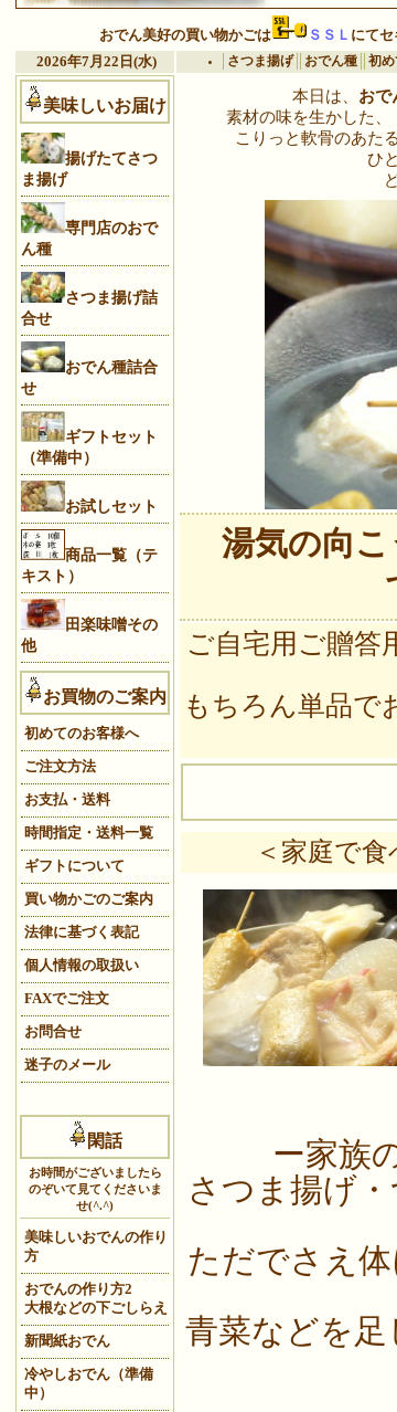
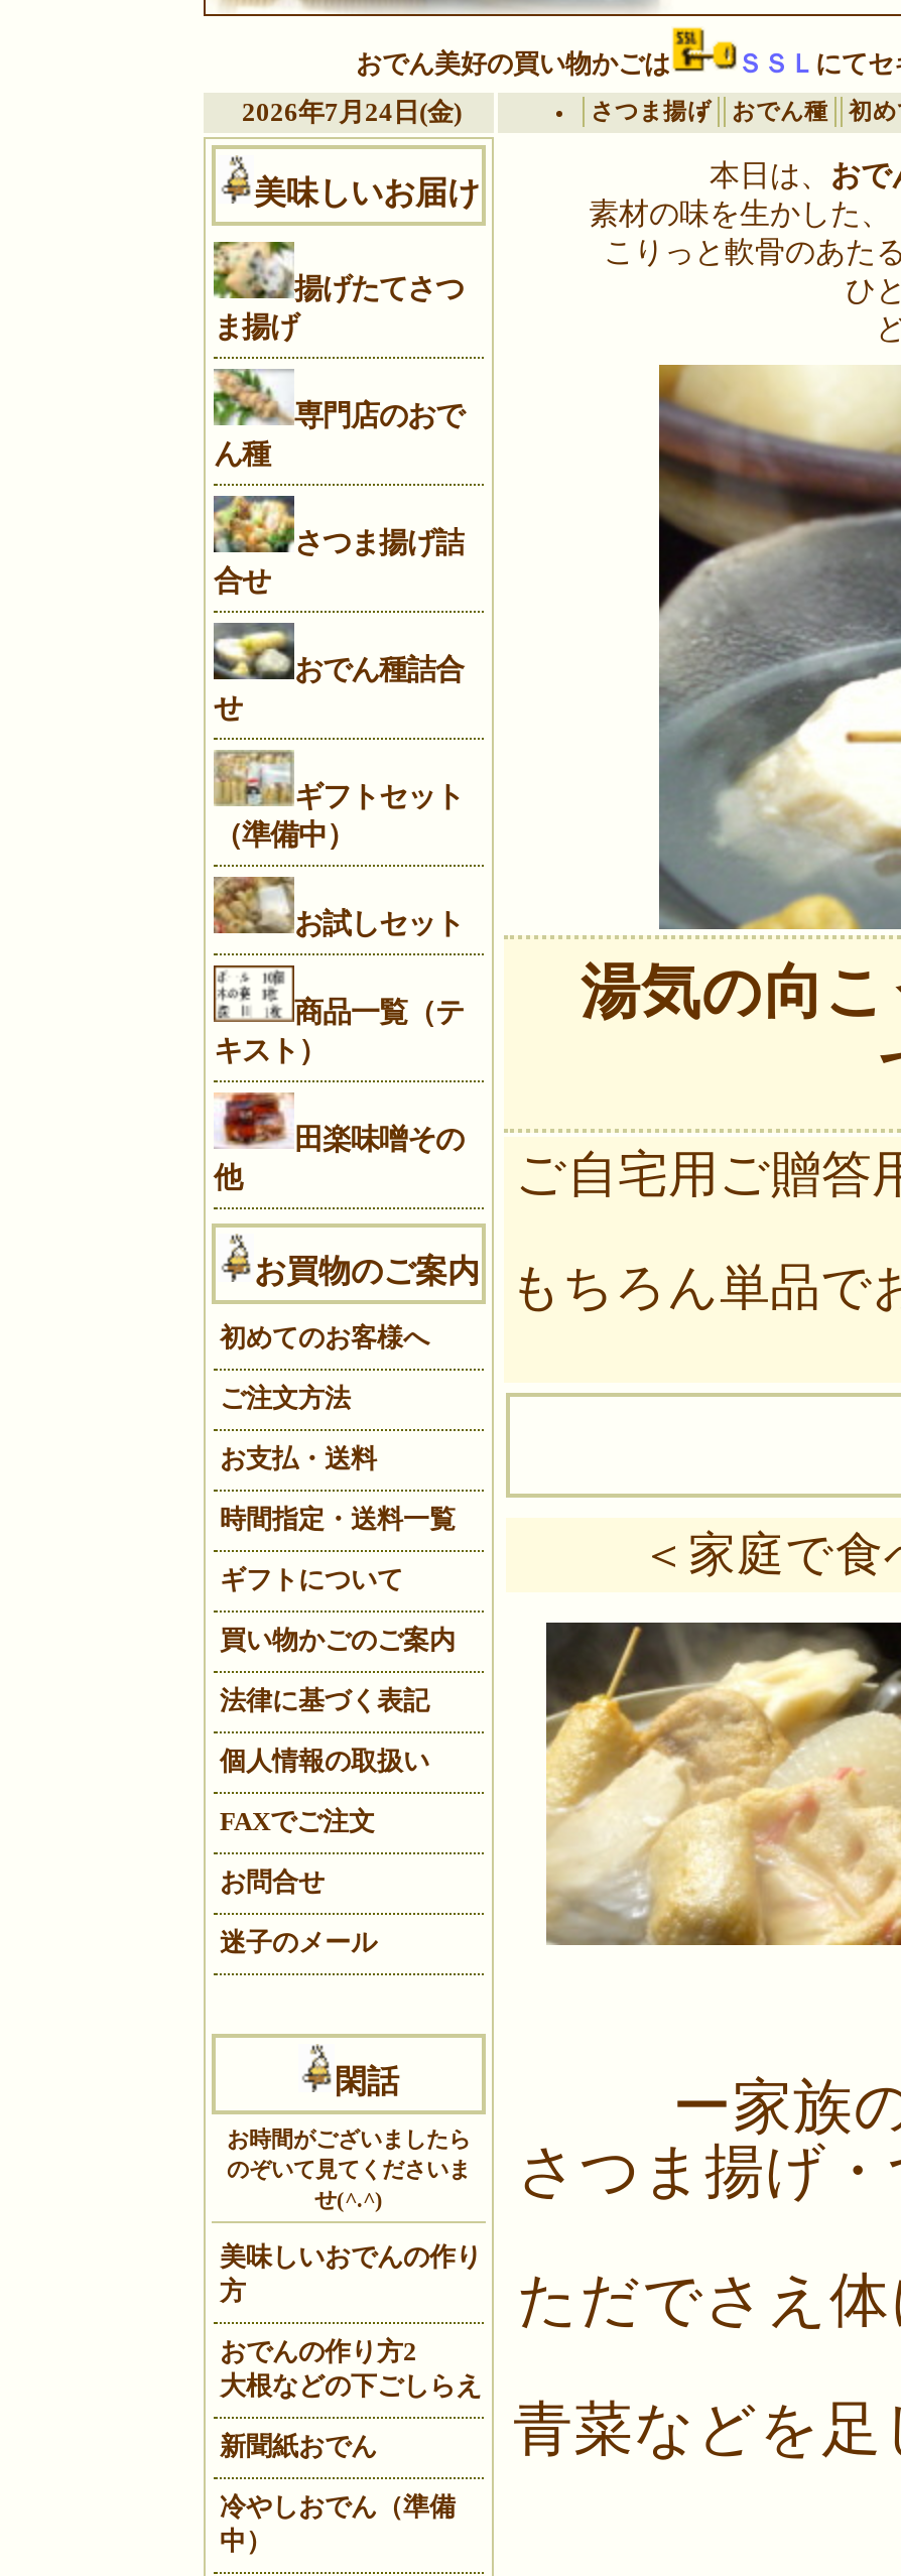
- 2026年7月22日(水)
+ 2026年7月24日(金)
